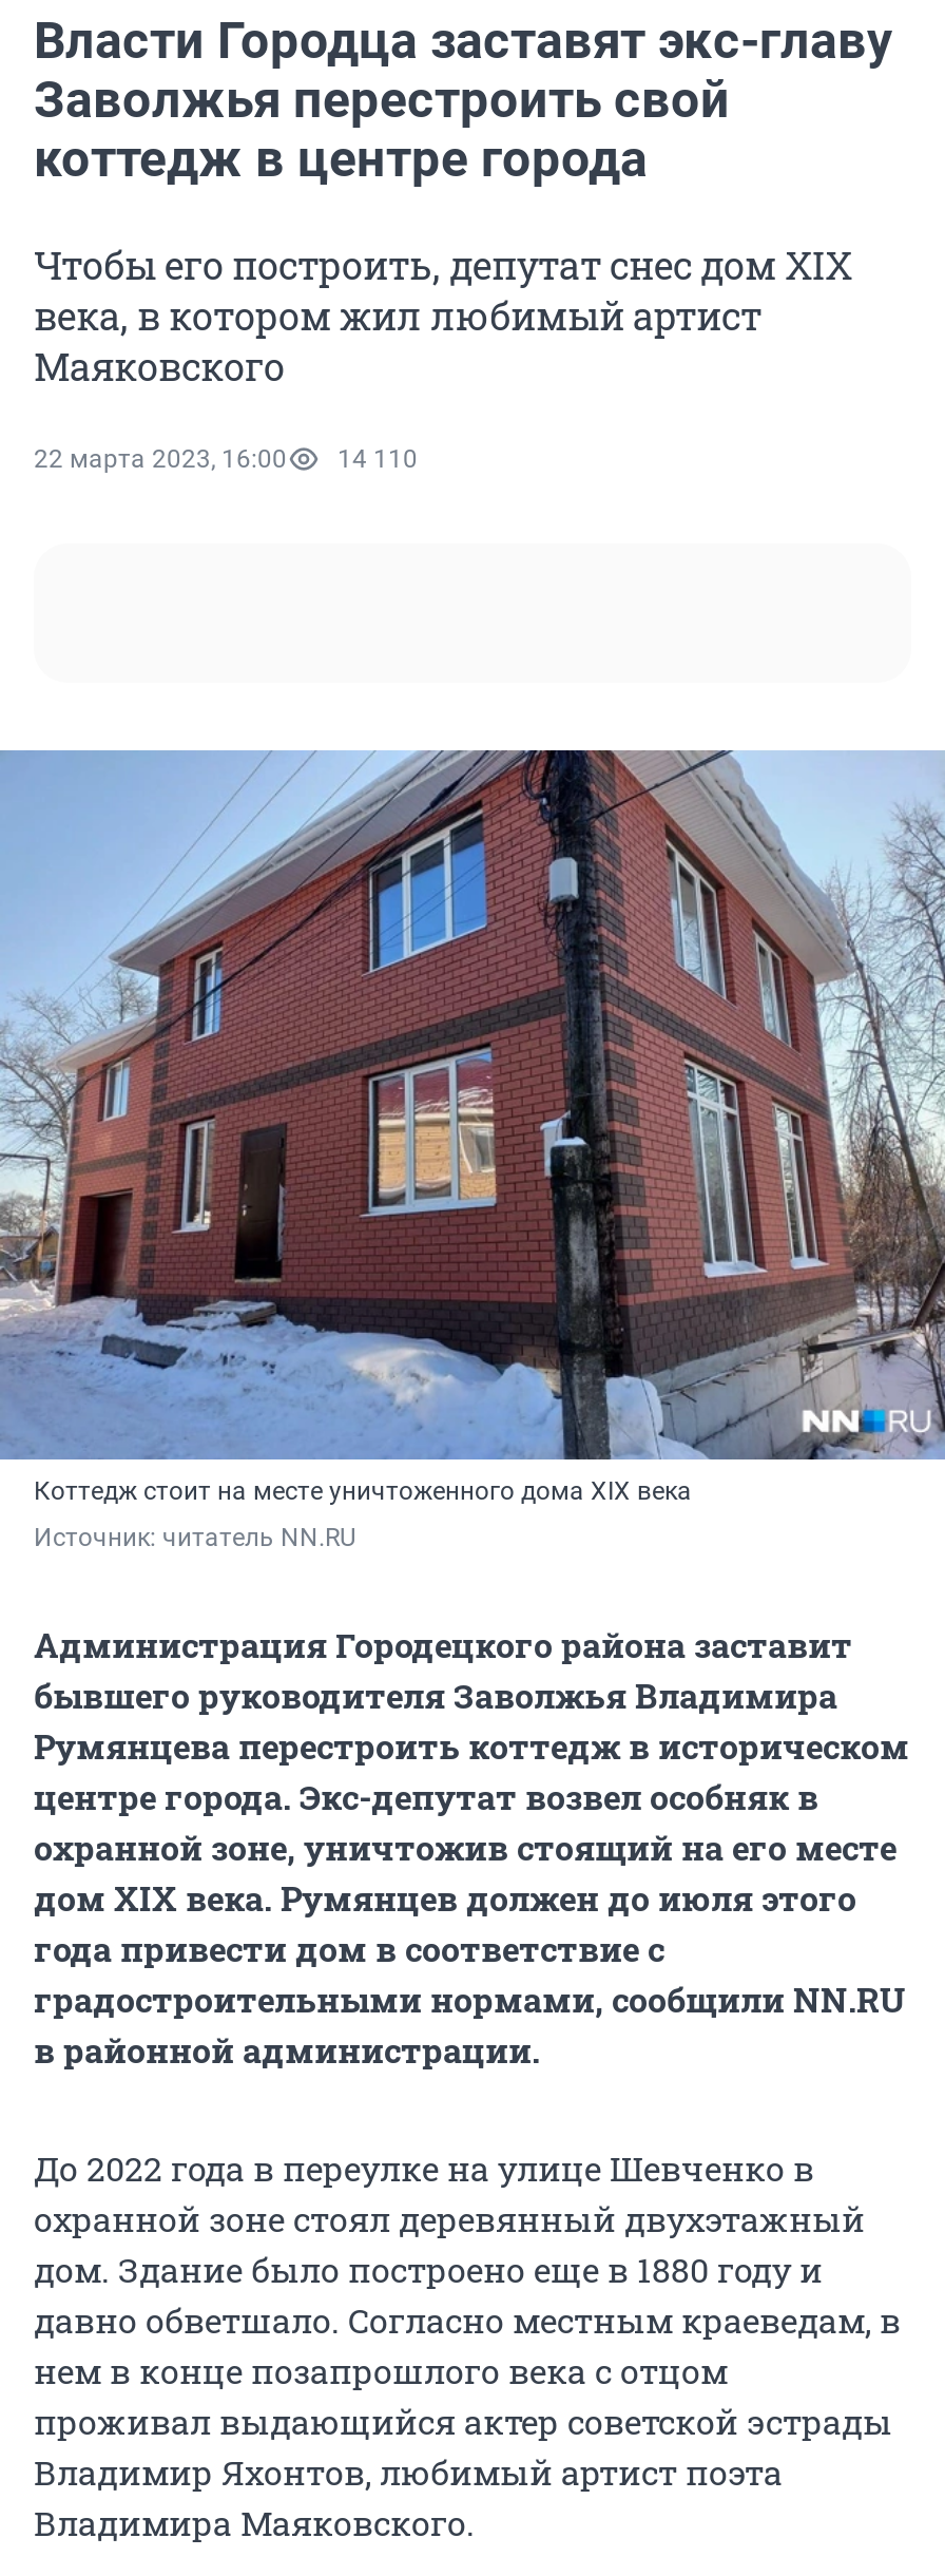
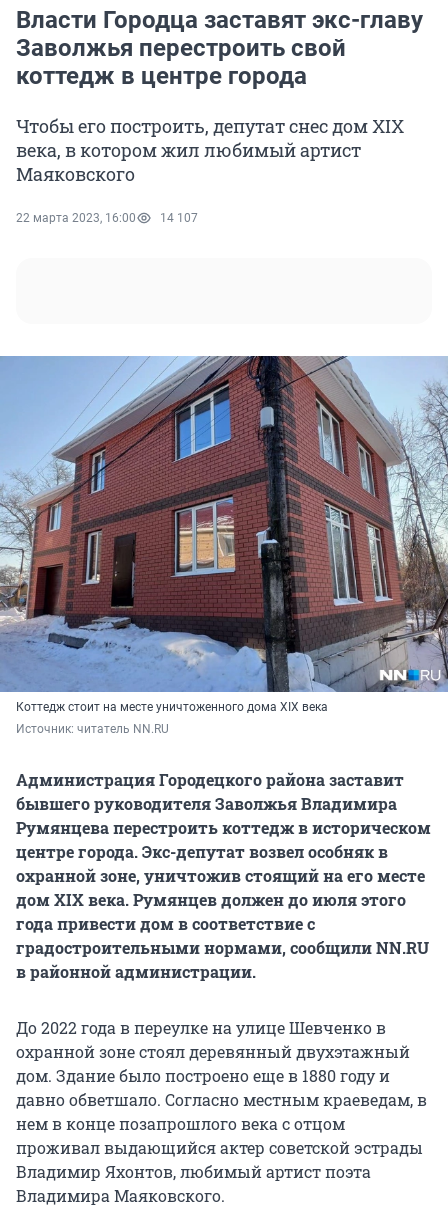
- 22 марта 2023, 16:00 14 110
+ 22 марта 2023, 16:00 14 107
